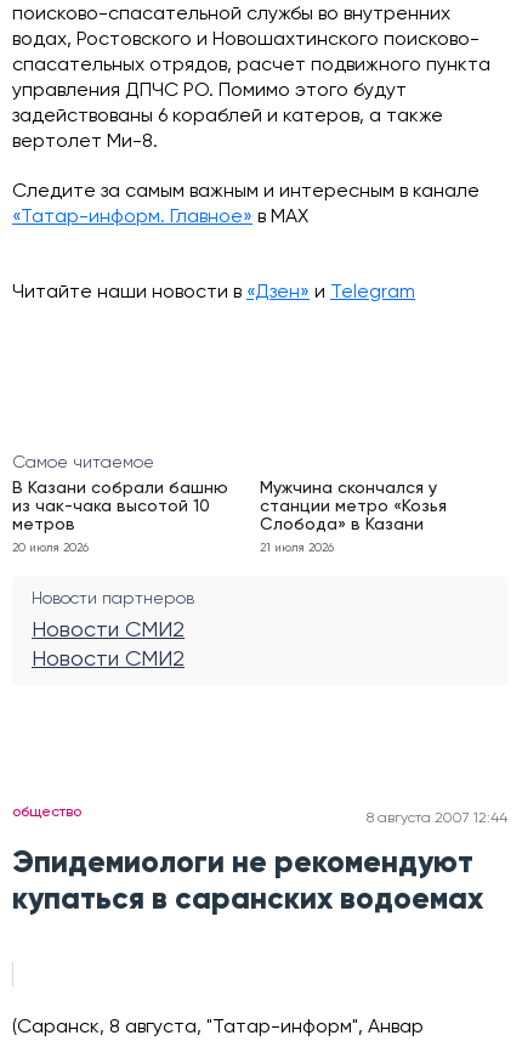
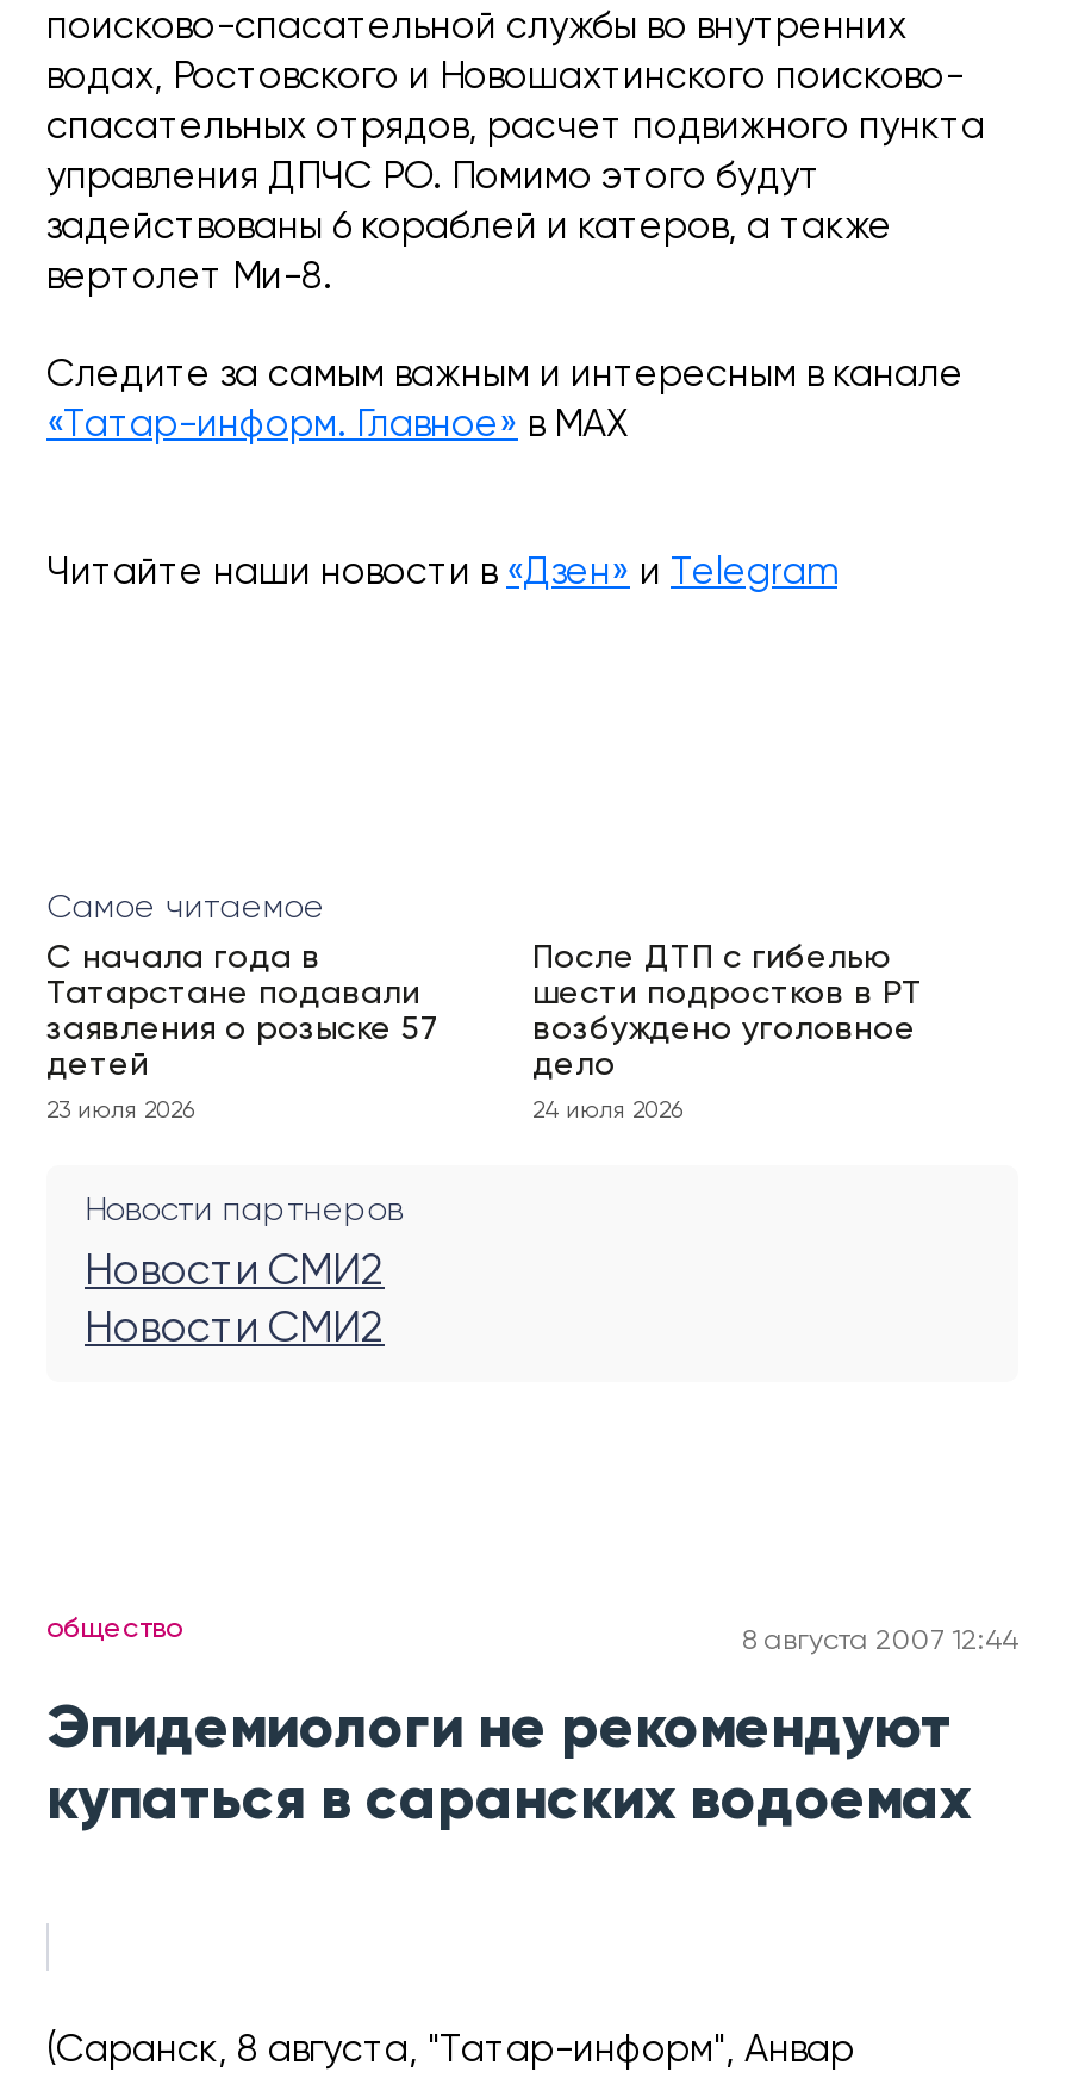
- В Казани собрали башню
- из чак-чака высотой 10
- метров
+ С начала года в
+ Татарстане подавали
+ заявления о розыске 57
+ детей

- Мужчина скончался у
- станции метро «Козья
- Слобода» в Казани
+ После ДТП с гибелью
+ шести подростков в РТ
+ возбуждено уголовное
+ дело

- 20 июля 2026
+ 23 июля 2026

- 21 июля 2026
+ 24 июля 2026
